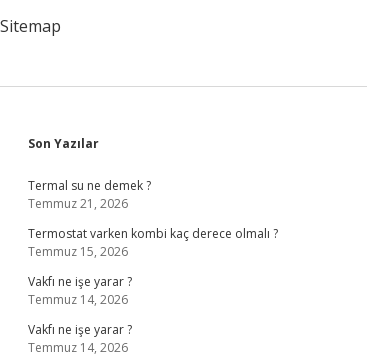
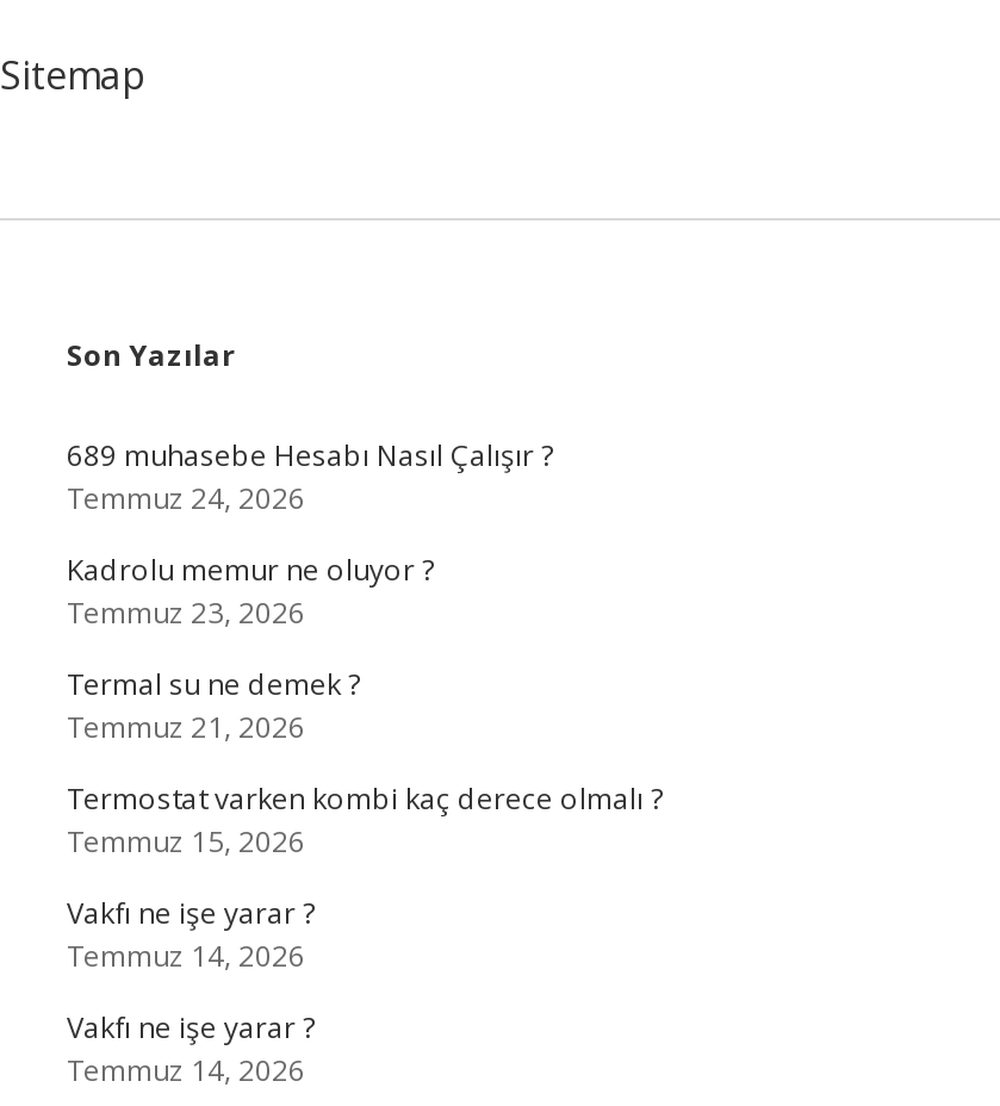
+ 689 muhasebe Hesabı Nasıl Çalışır ?
+ Temmuz 24, 2026
+ Kadrolu memur ne oluyor ?
+ Temmuz 23, 2026
